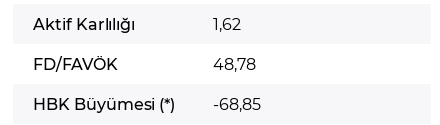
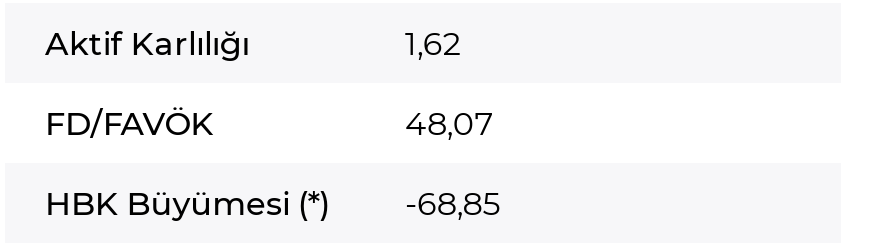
- 48,78
+ 48,07
